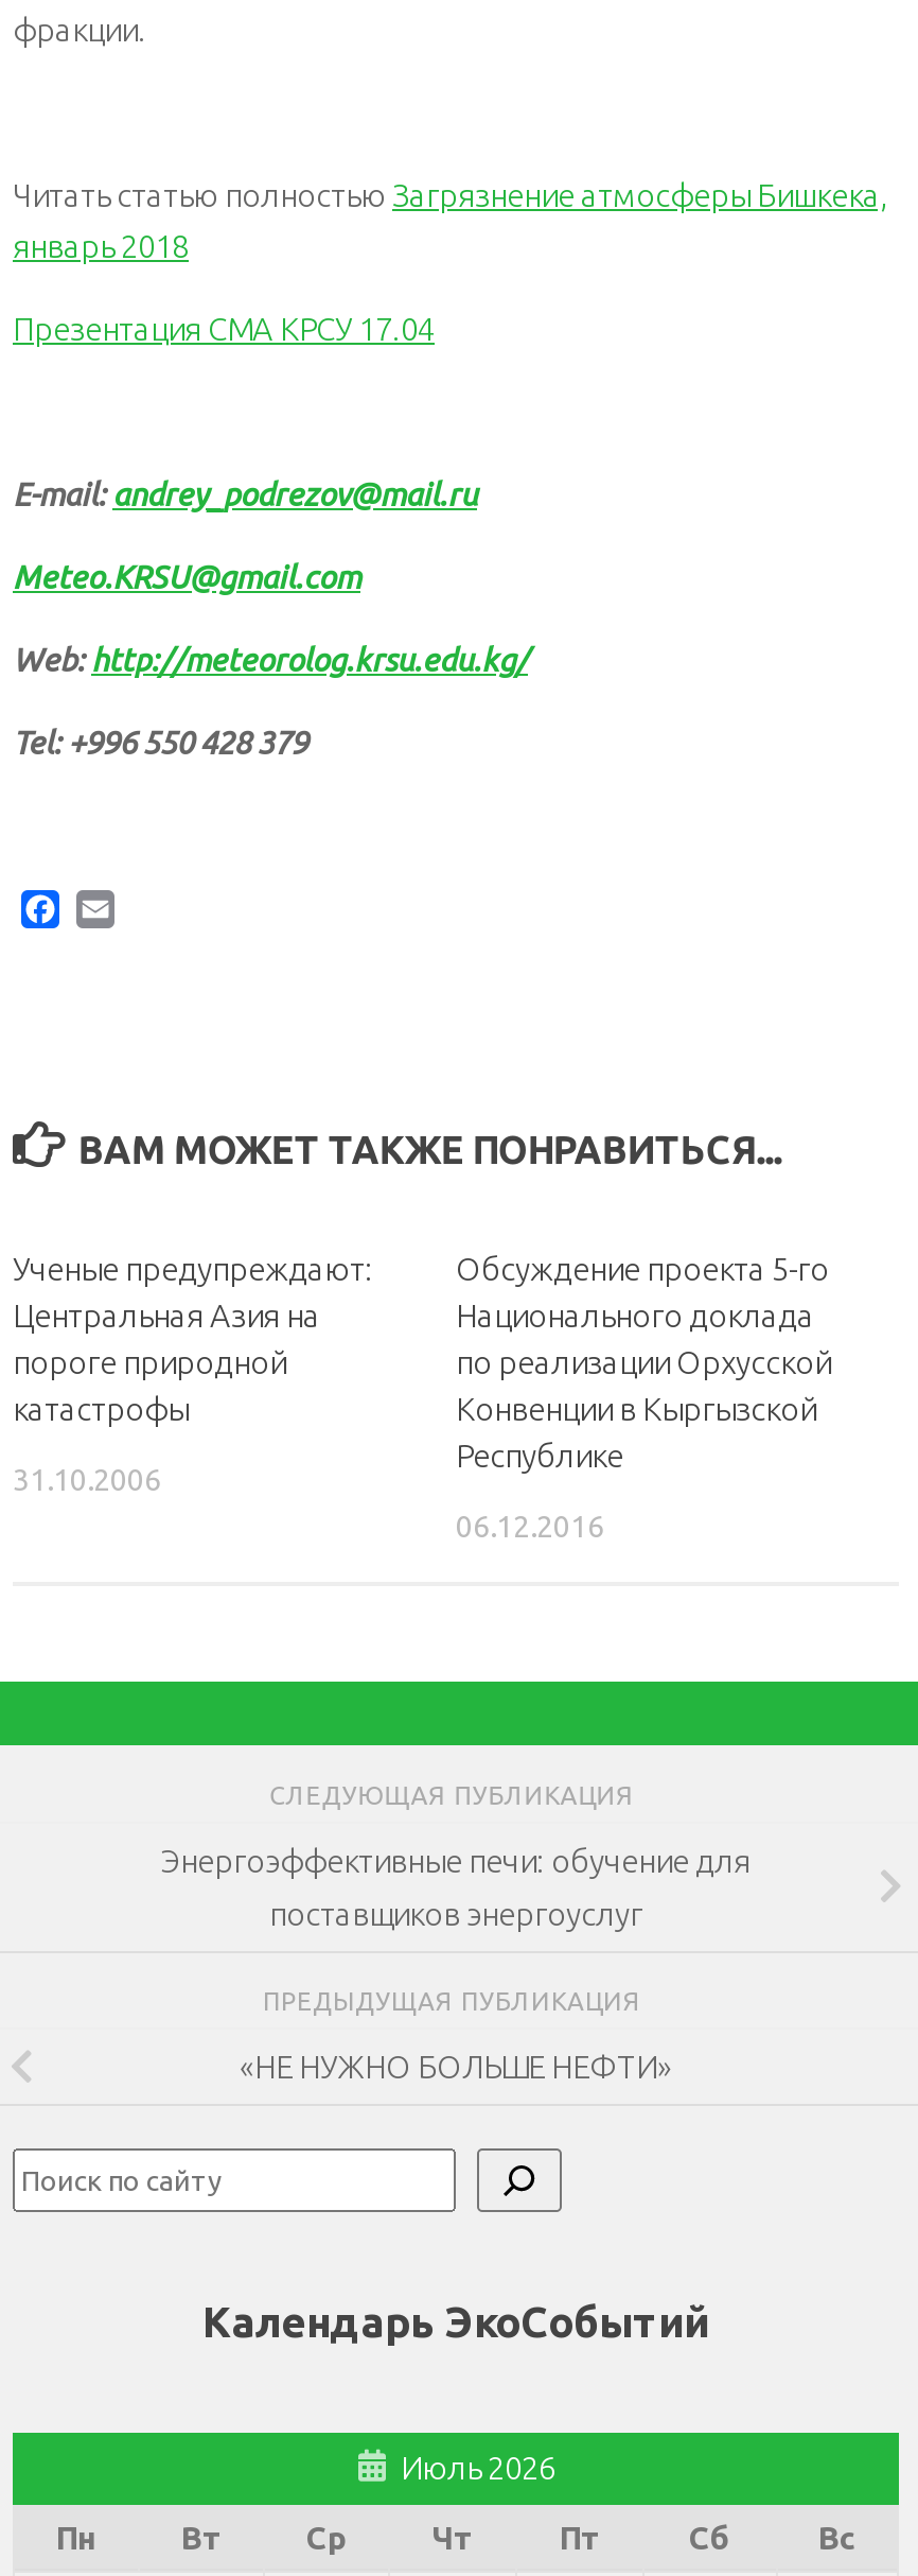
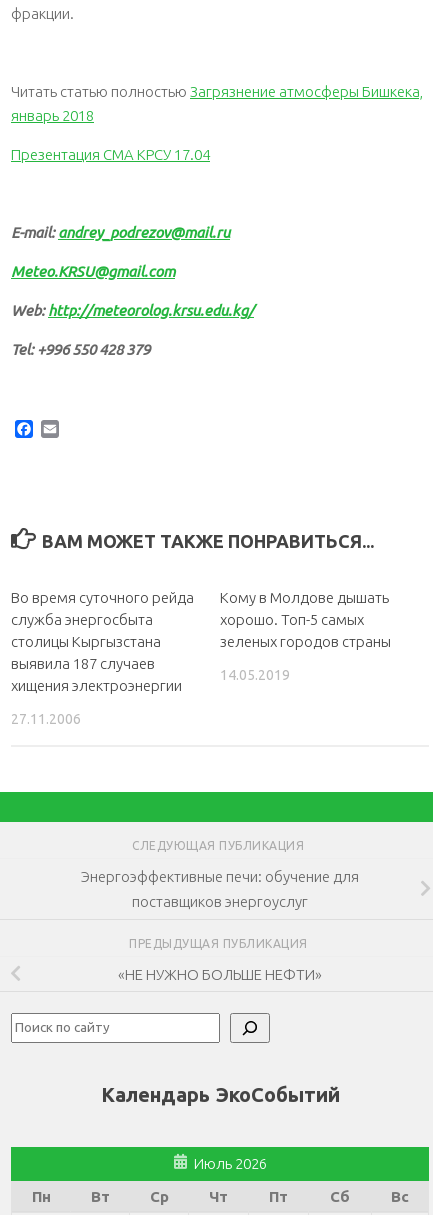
- Ученые предупреждают:
- Центральная Азия на
- пороге природной
- катастрофы
+ Во время суточного рейда
+ служба энергосбыта
+ столицы Кыргызстана
+ выявила 187 случаев
+ хищения электроэнергии

- Обсуждение проекта 5-го
- Национального доклада
- по реализации Орхусской
- Конвенции в Кыргызской
- Республике
+ Кому в Молдове дышать
+ хорошо. Топ-5 самых
+ зеленых городов страны

- 31.10.2006
+ 27.11.2006

- 06.12.2016
+ 14.05.2019
